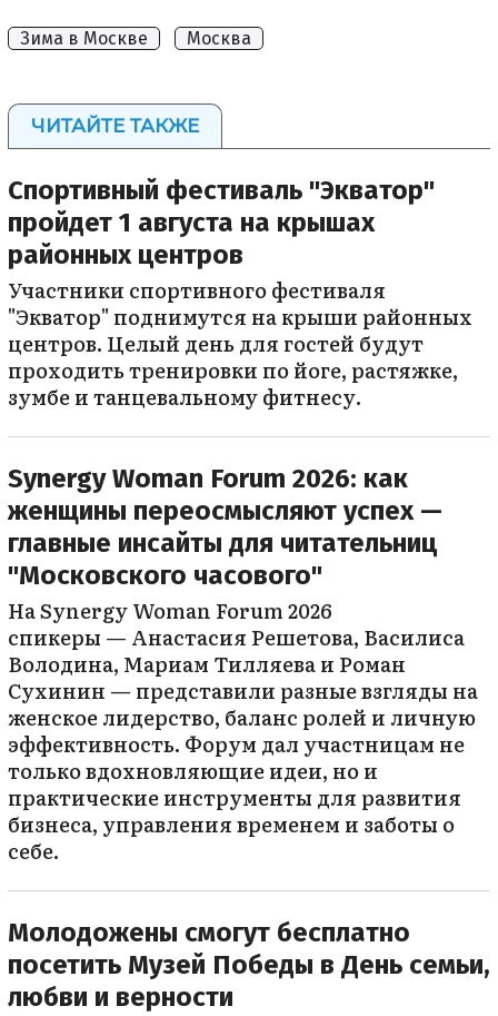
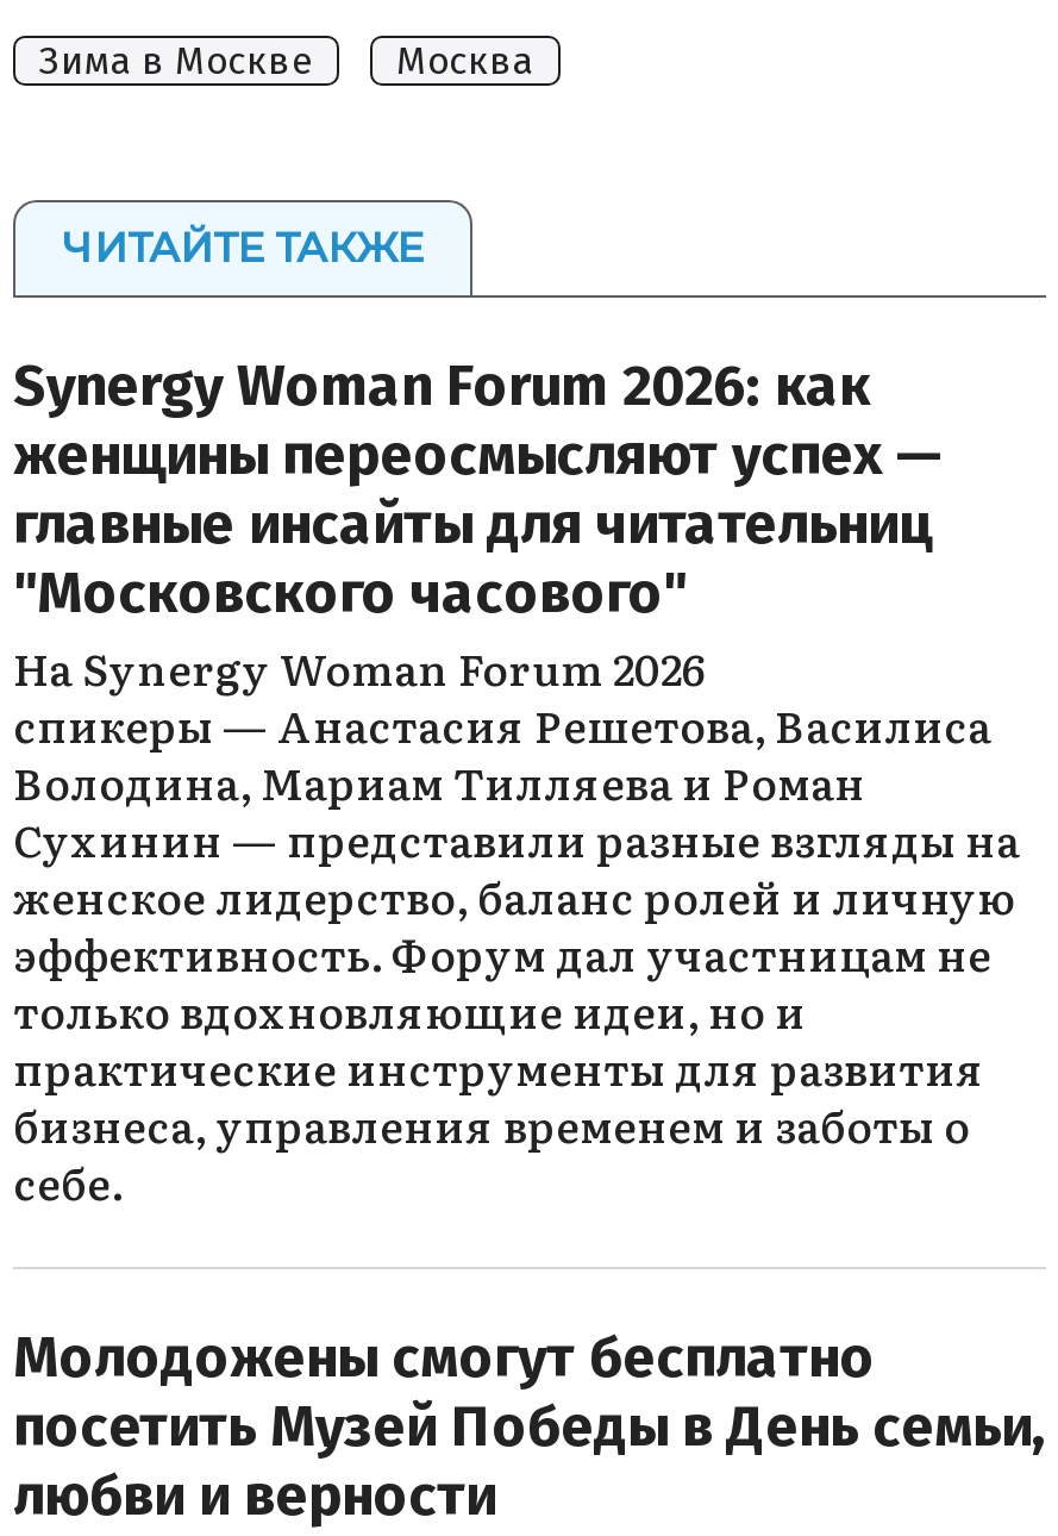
- Спортивный фестиваль "Экватор"
- пройдет 1 августа на крышах
- районных центров
- Участники спортивного фестиваля
- "Экватор" поднимутся на крыши районных
- центров. Целый день для гостей будут
- проходить тренировки по йоге, растяжке,
- зумбе и танцевальному фитнесу.
